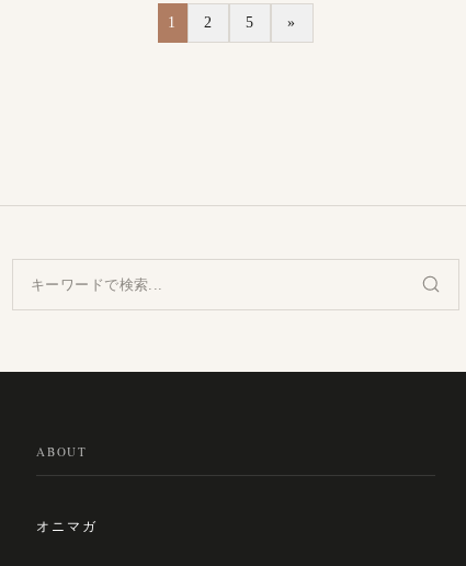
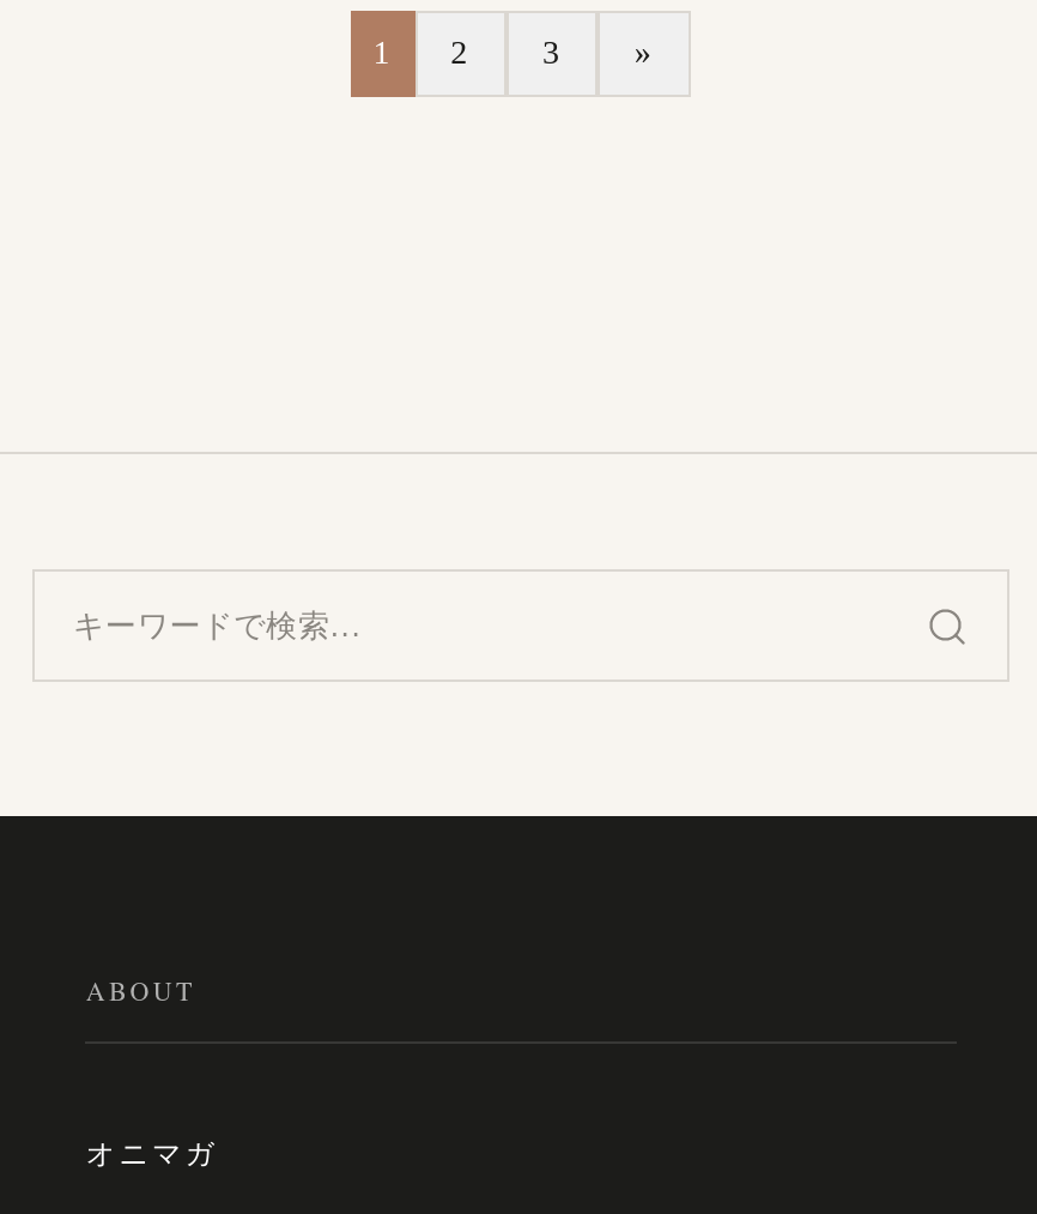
- 5
+ 3
